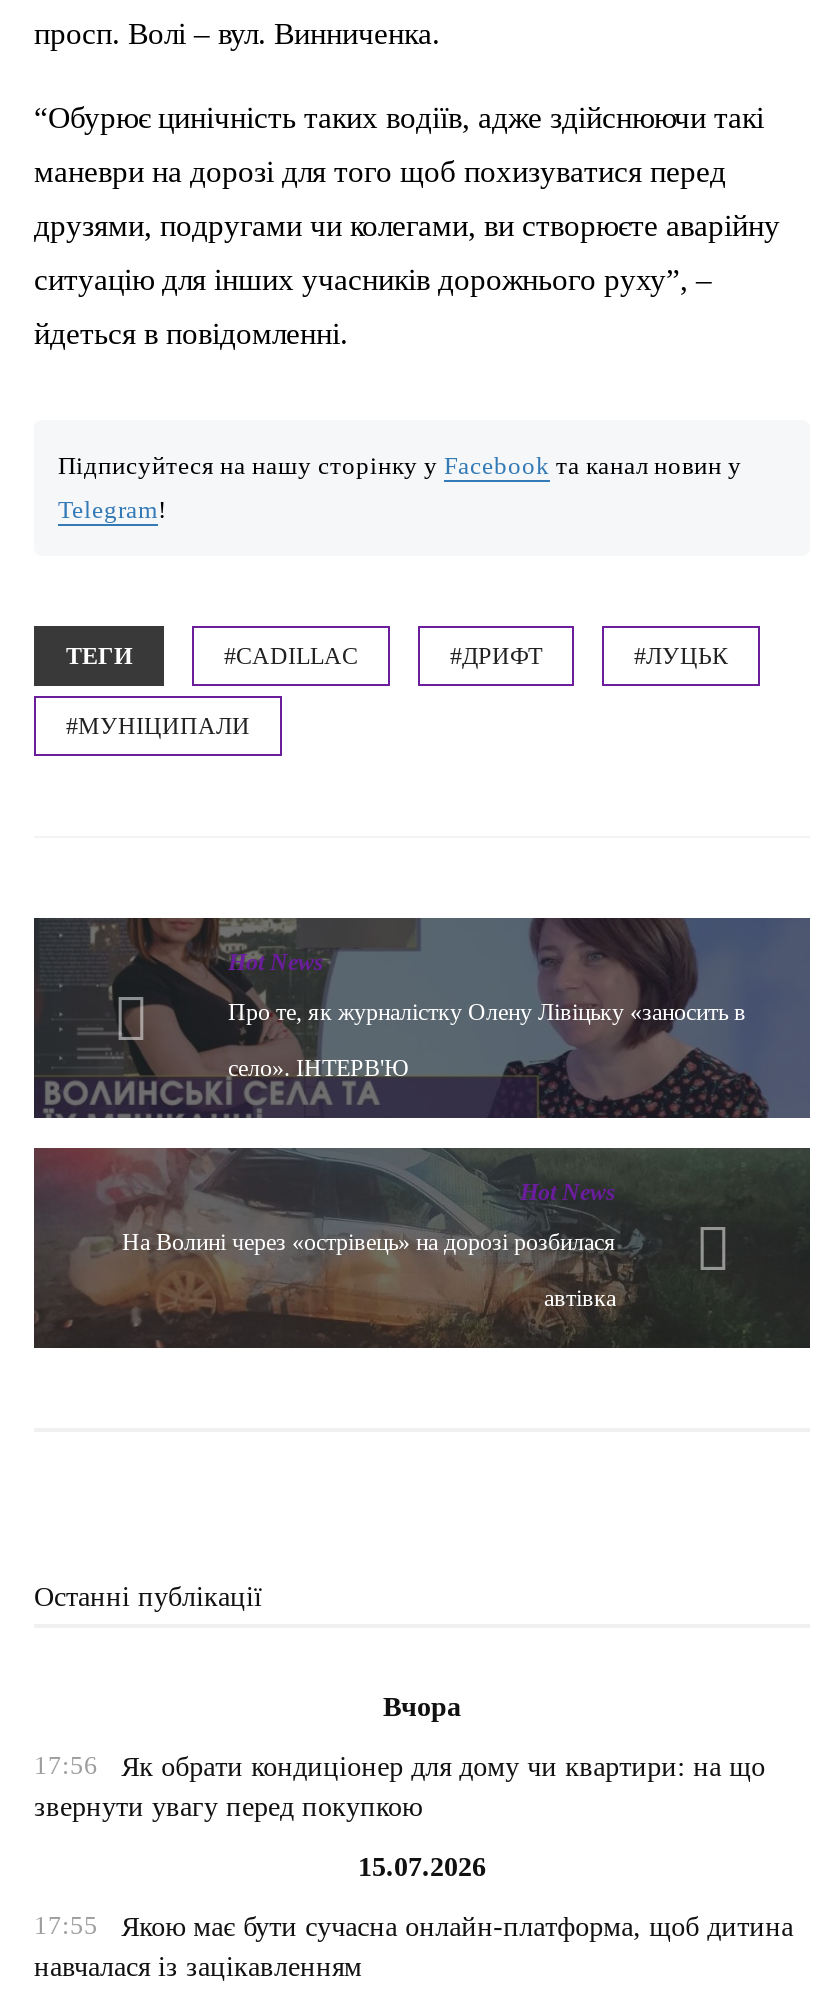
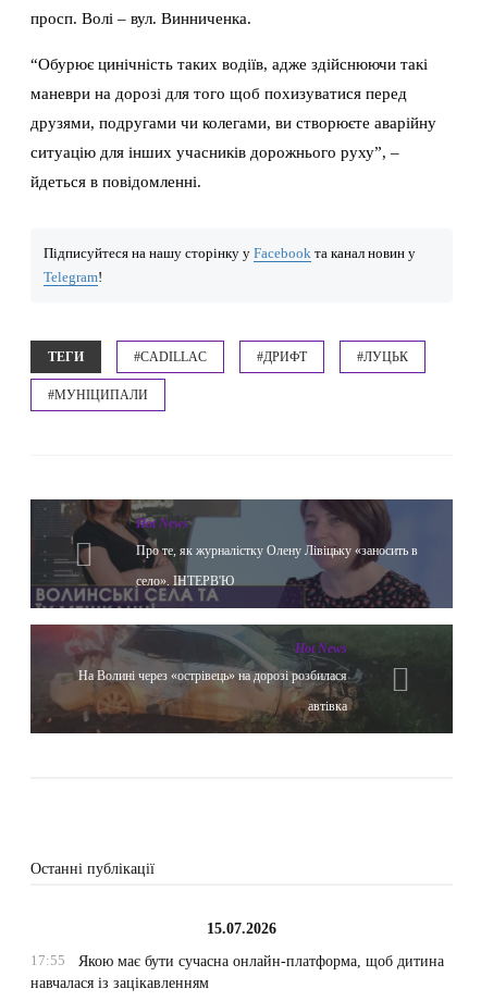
- Вчора
- 17:56
- Як обрати кондиціонер для дому чи квартири: на що
- звернути увагу перед покупкою
